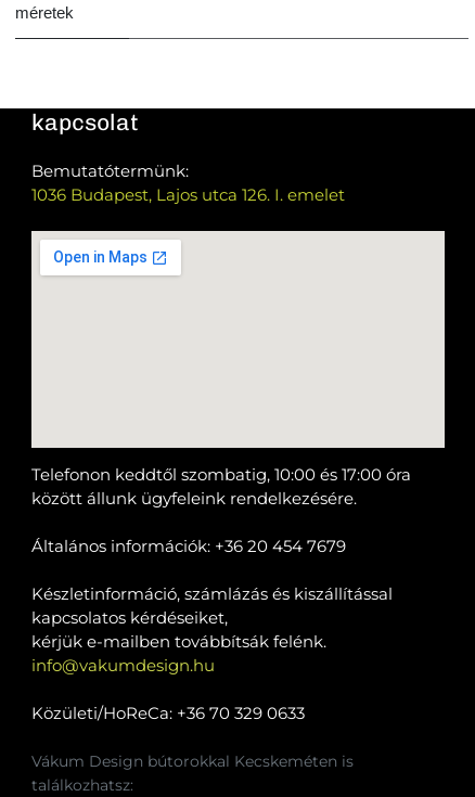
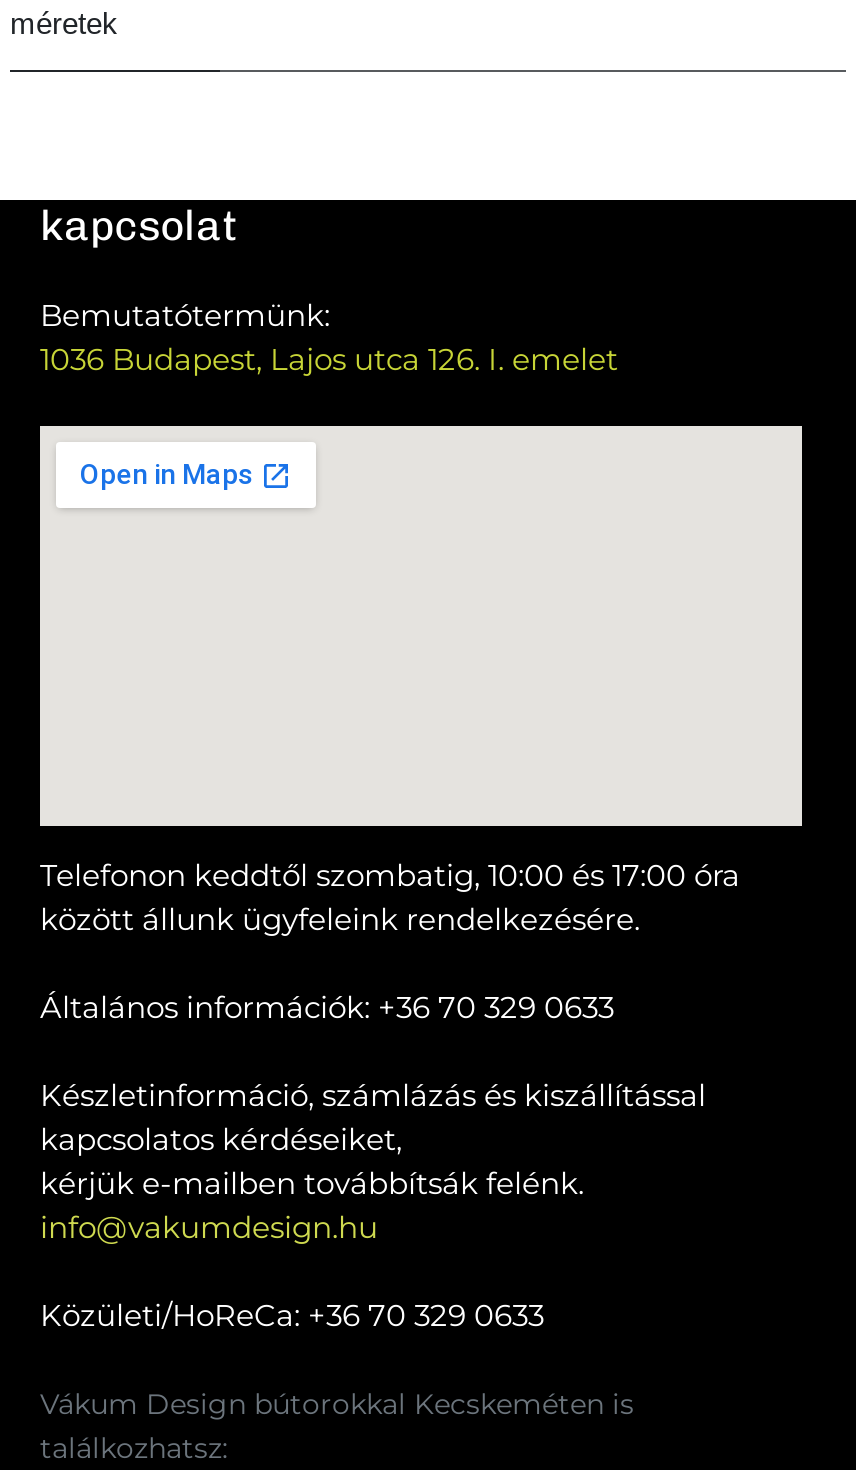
- Általános információk: +36 20 454 7679
+ Általános információk: +36 70 329 0633
